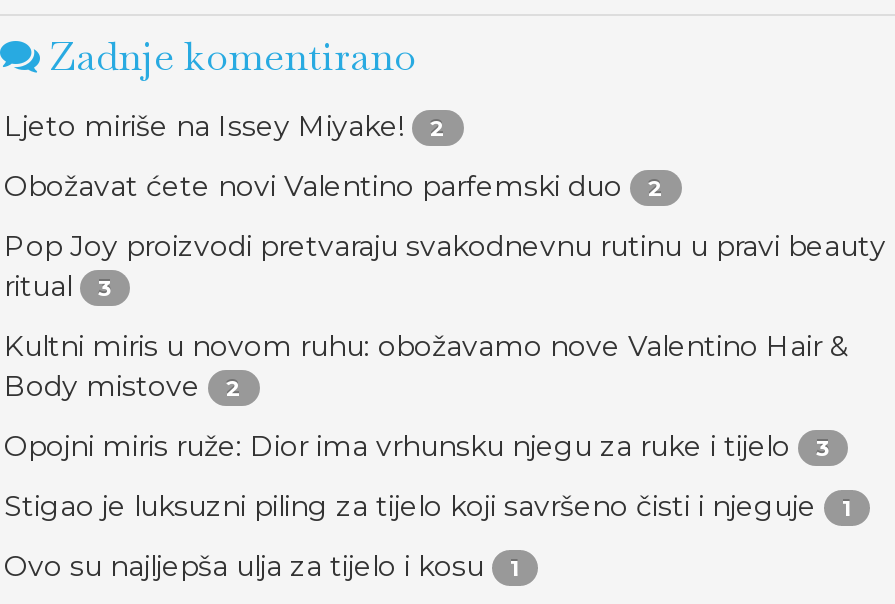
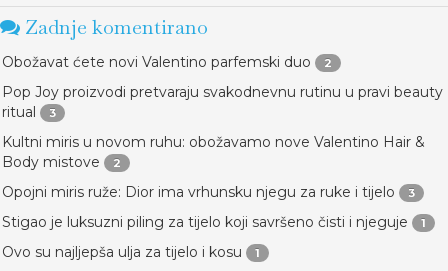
- Ljeto miriše na Issey Miyake!
- 2
